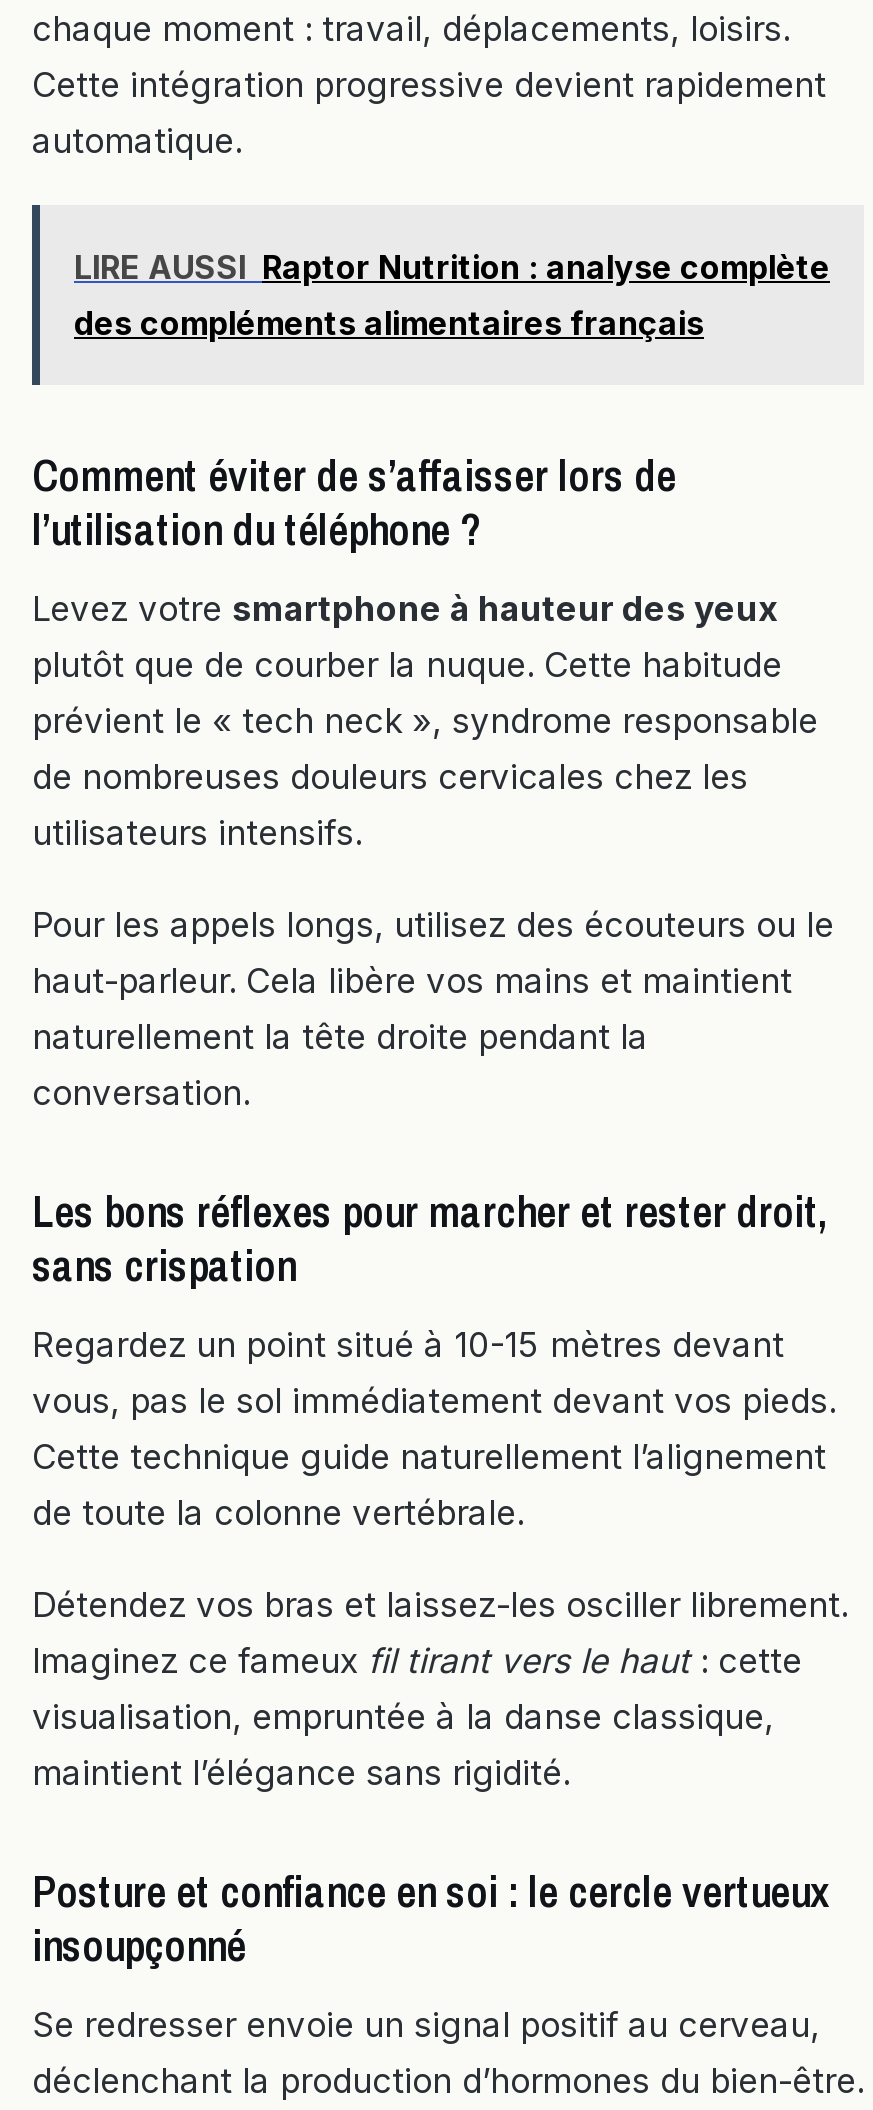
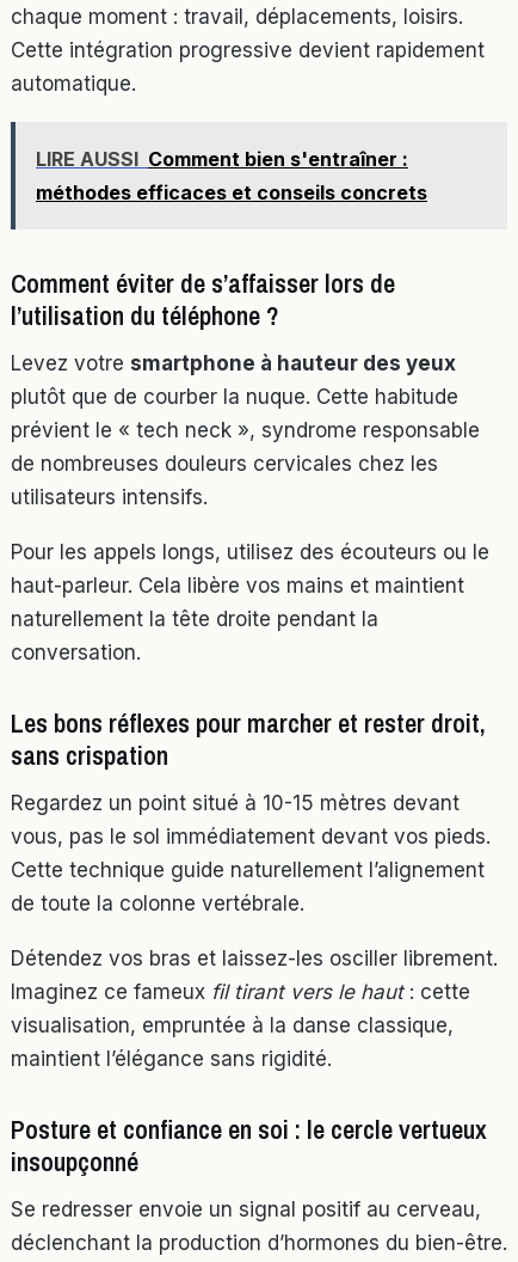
- LIRE AUSSI Raptor Nutrition : analyse complète
- des compléments alimentaires français
+ LIRE AUSSI Comment bien s'entraîner :
+ méthodes efficaces et conseils concrets
